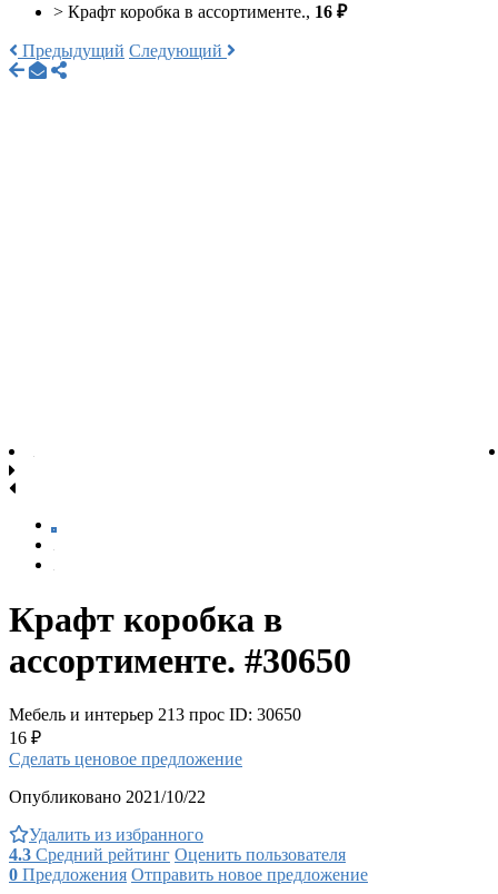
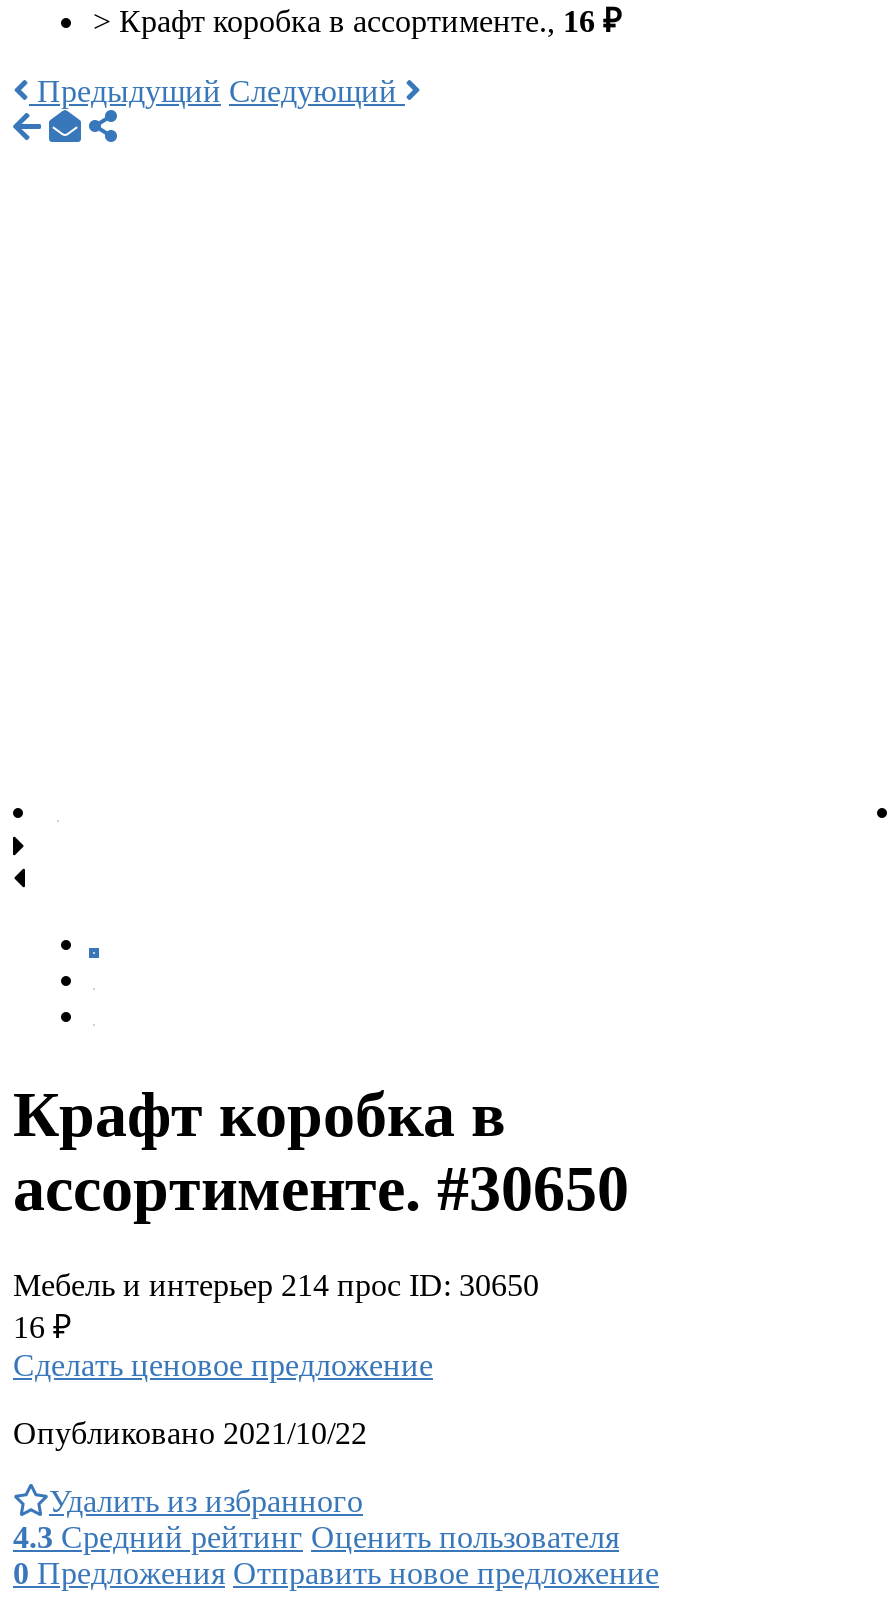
- Мебель и интерьер 213 прос ID: 30650
+ Мебель и интерьер 214 прос ID: 30650
